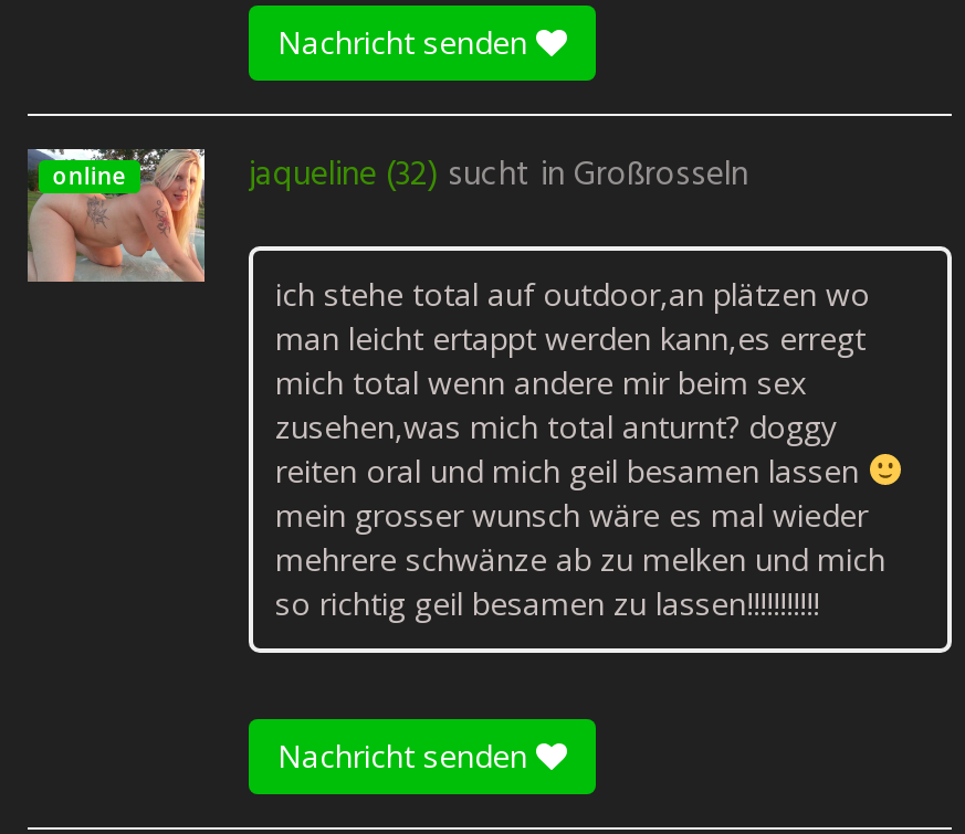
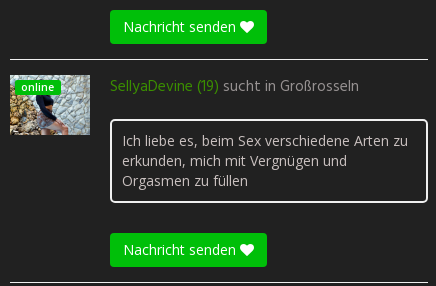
- [image]
- jaqueline (32) sucht in Großrosseln
+ [image]
+ SellyaDevine (19) sucht in Großrosseln

- ich stehe total auf outdoor,an plätzen wo
- man leicht ertappt werden kann,es erregt
- mich total wenn andere mir beim sex
- zusehen,was mich total anturnt? doggy
- reiten oral und mich geil besamen lassen
- mein grosser wunsch wäre es mal wieder
- mehrere schwänze ab zu melken und mich
- so richtig geil besamen zu lassen!!!!!!!!!!!
+ Ich liebe es, beim Sex verschiedene Arten zu
+ erkunden, mich mit Vergnügen und
+ Orgasmen zu füllen
